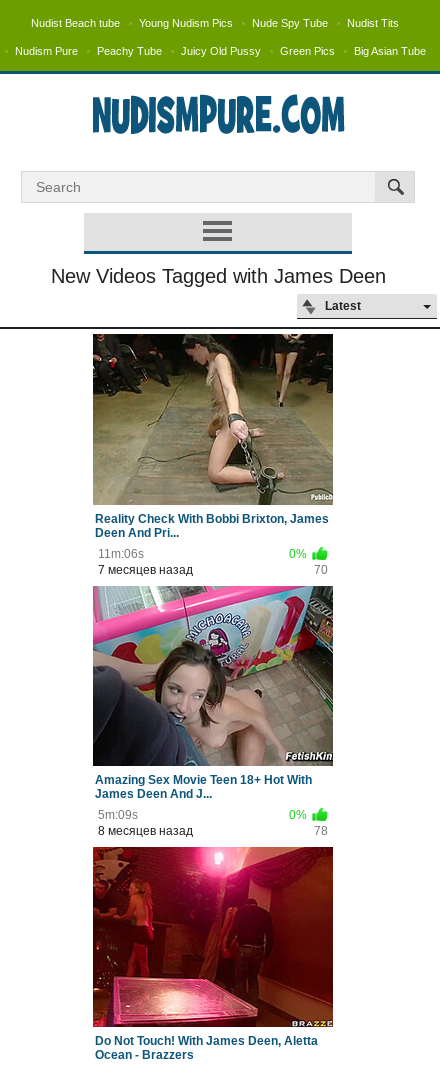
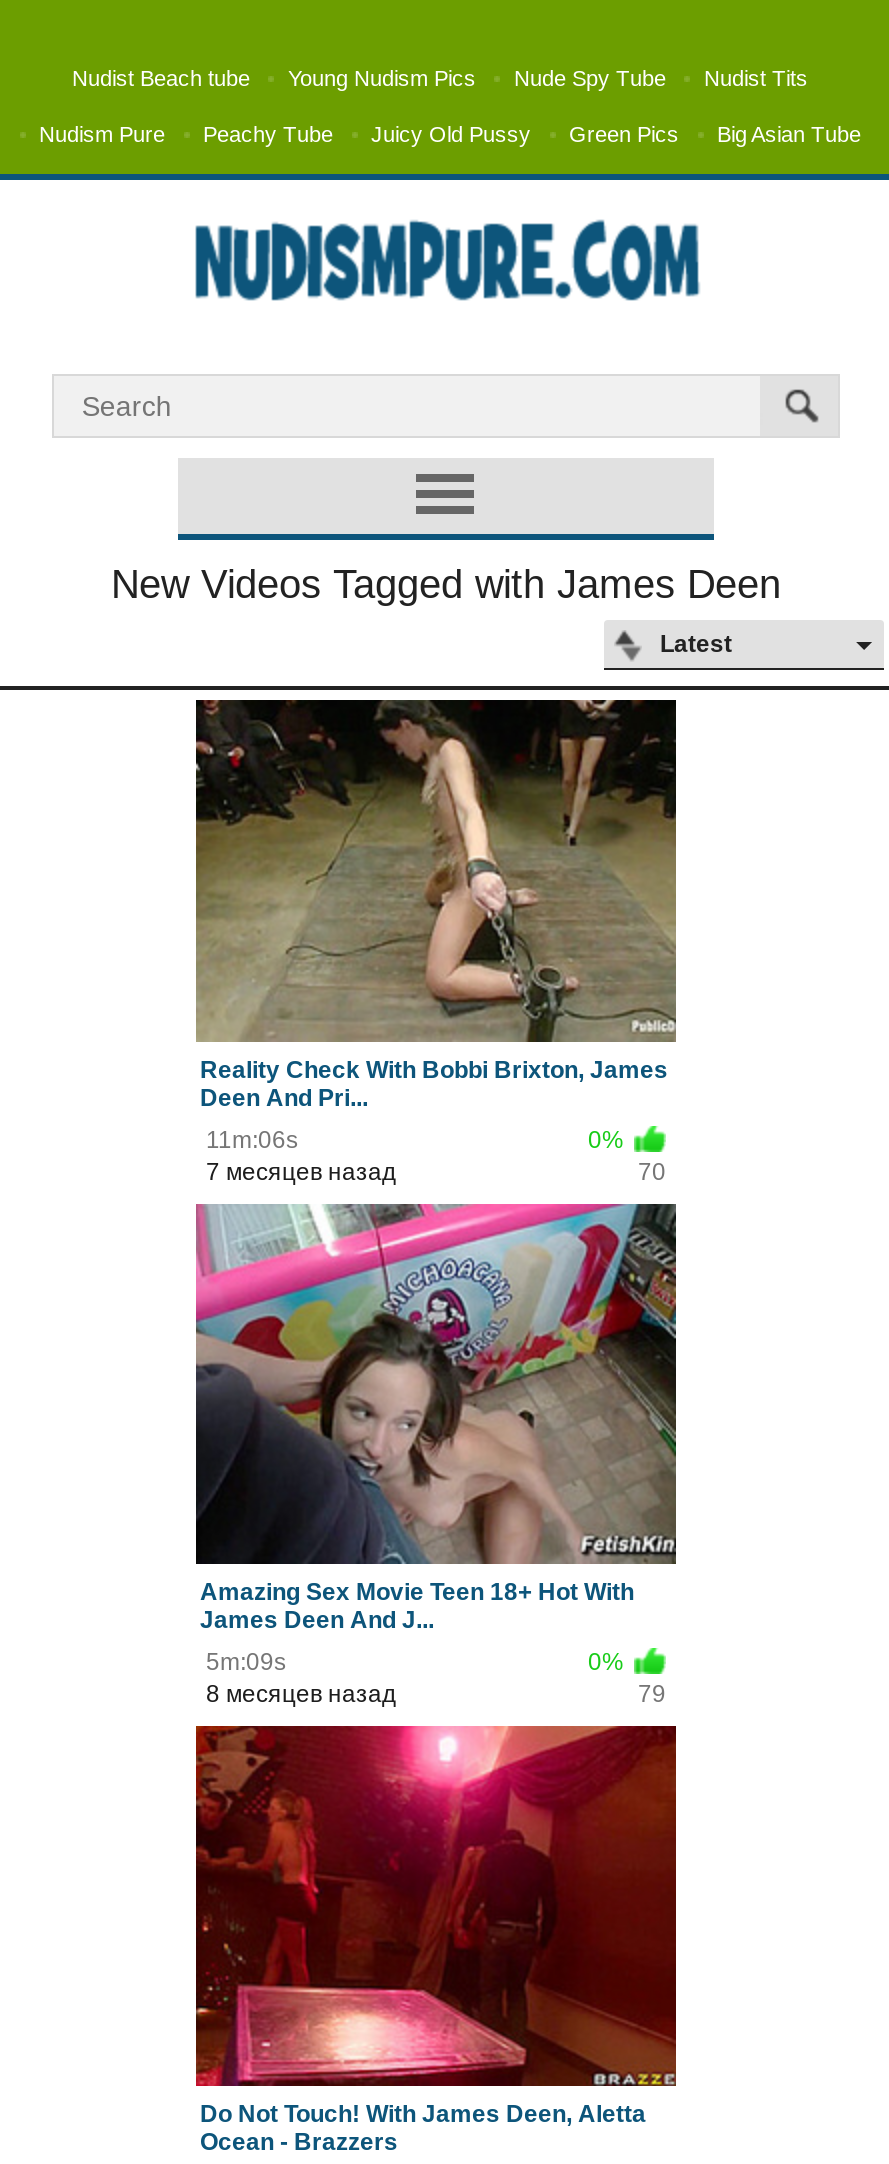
- 78
+ 79
